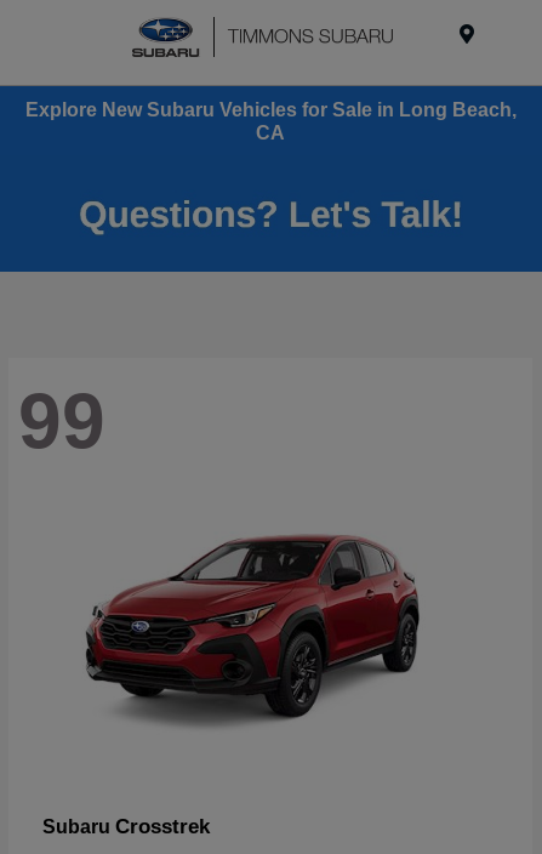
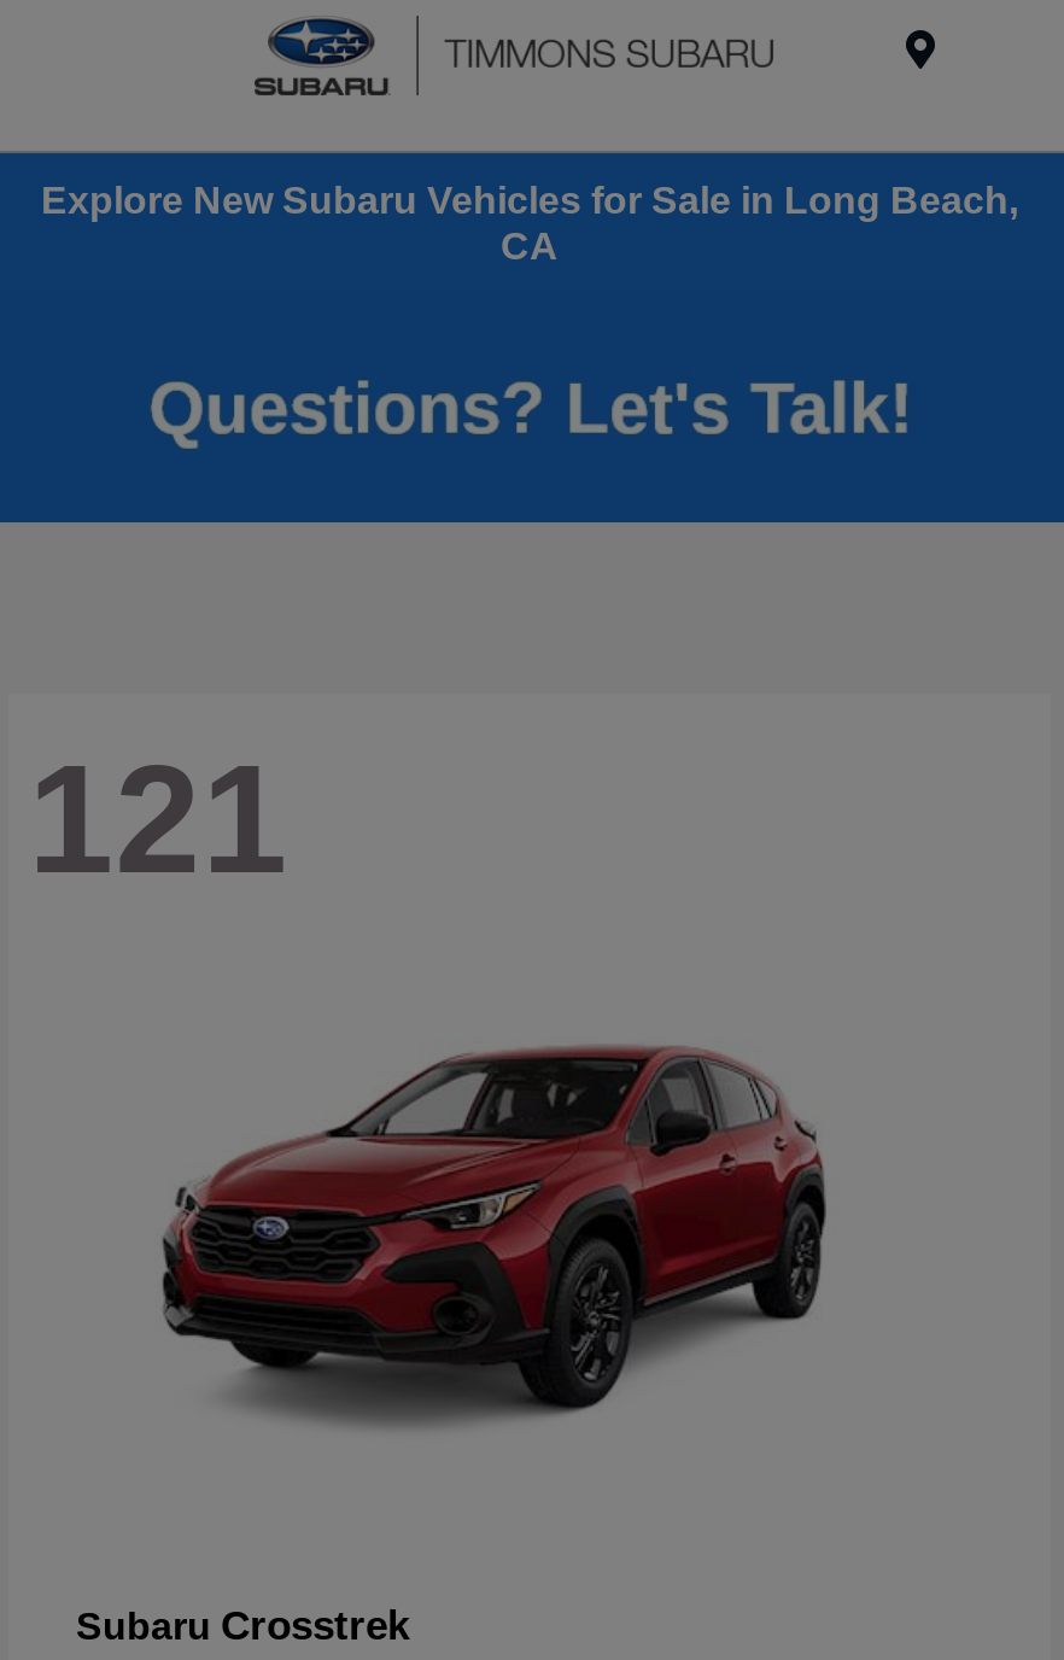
- 99
+ 121
